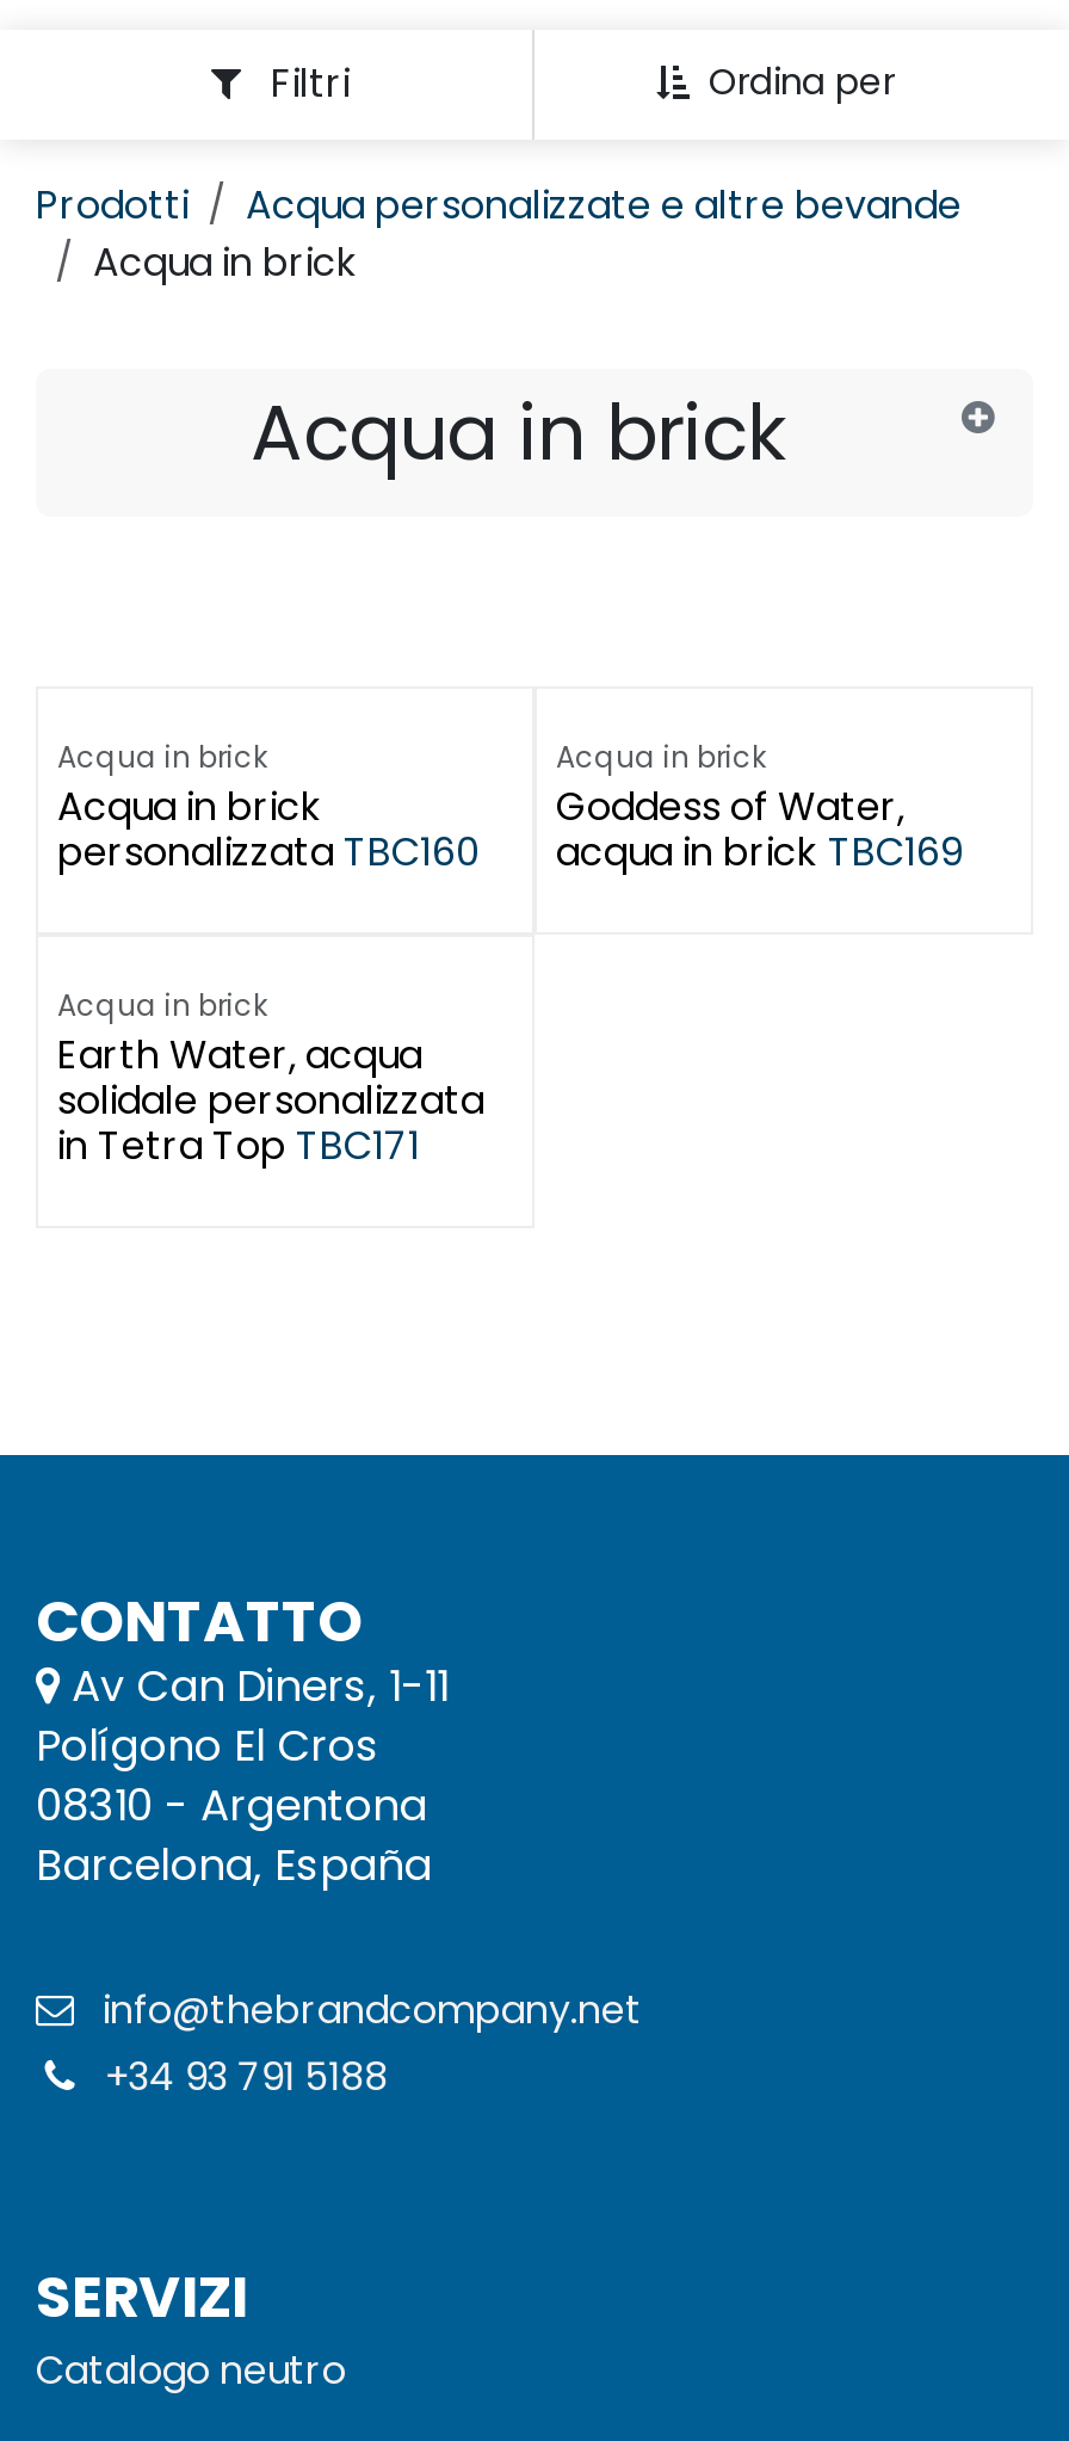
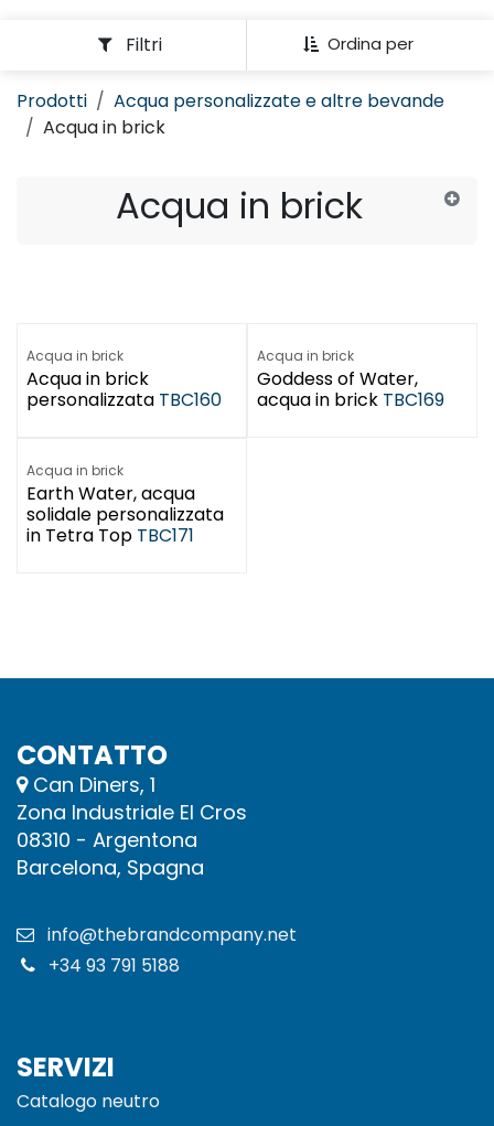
- Av Can Diners, 1-11
- Polígono El Cros
+ Can Diners, 1
+ Zona Industriale El Cros

- Barcelona, España
+ Barcelona, Spagna
